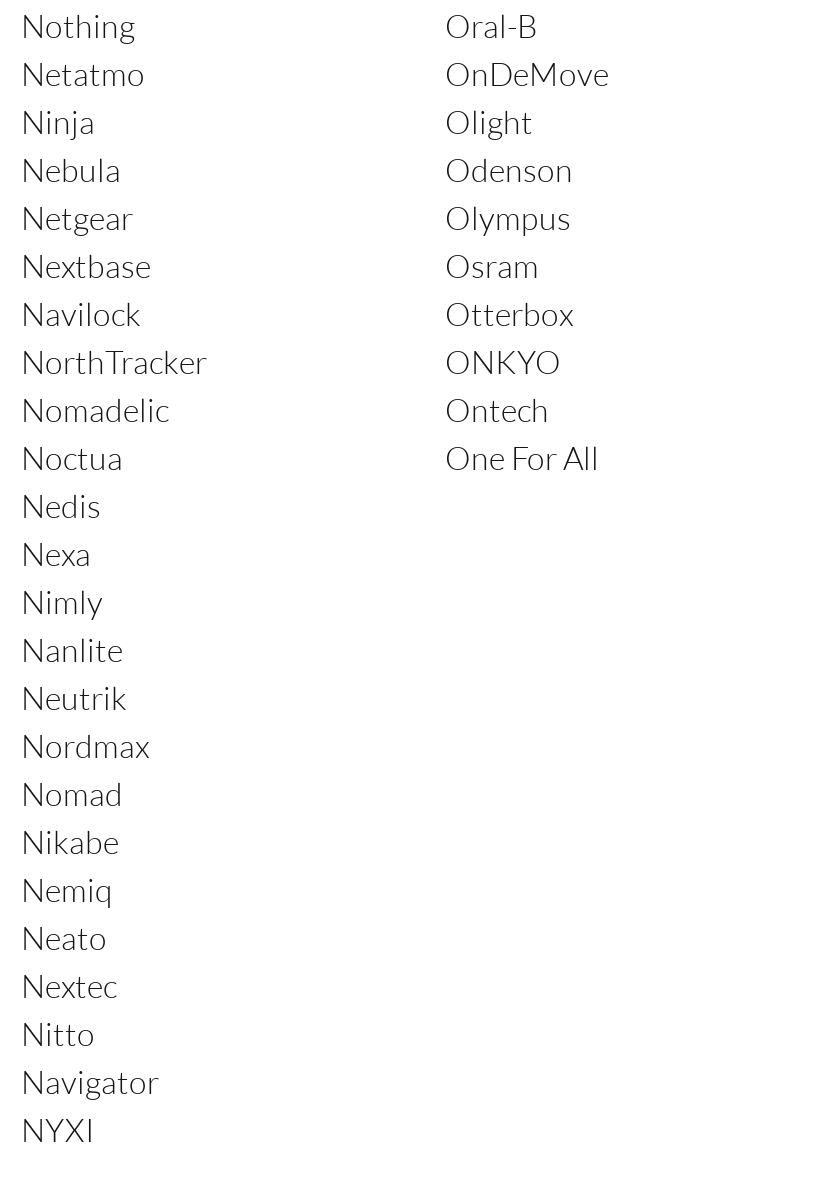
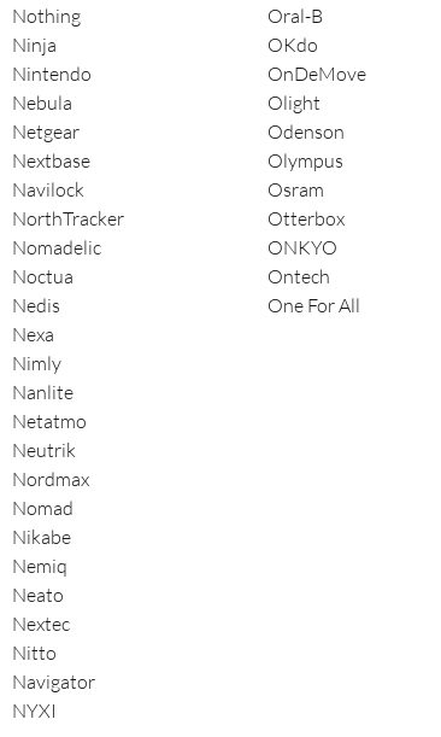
moved down: Netatmo

+ Nintendo

moved up: Ninja

+ OKdo
